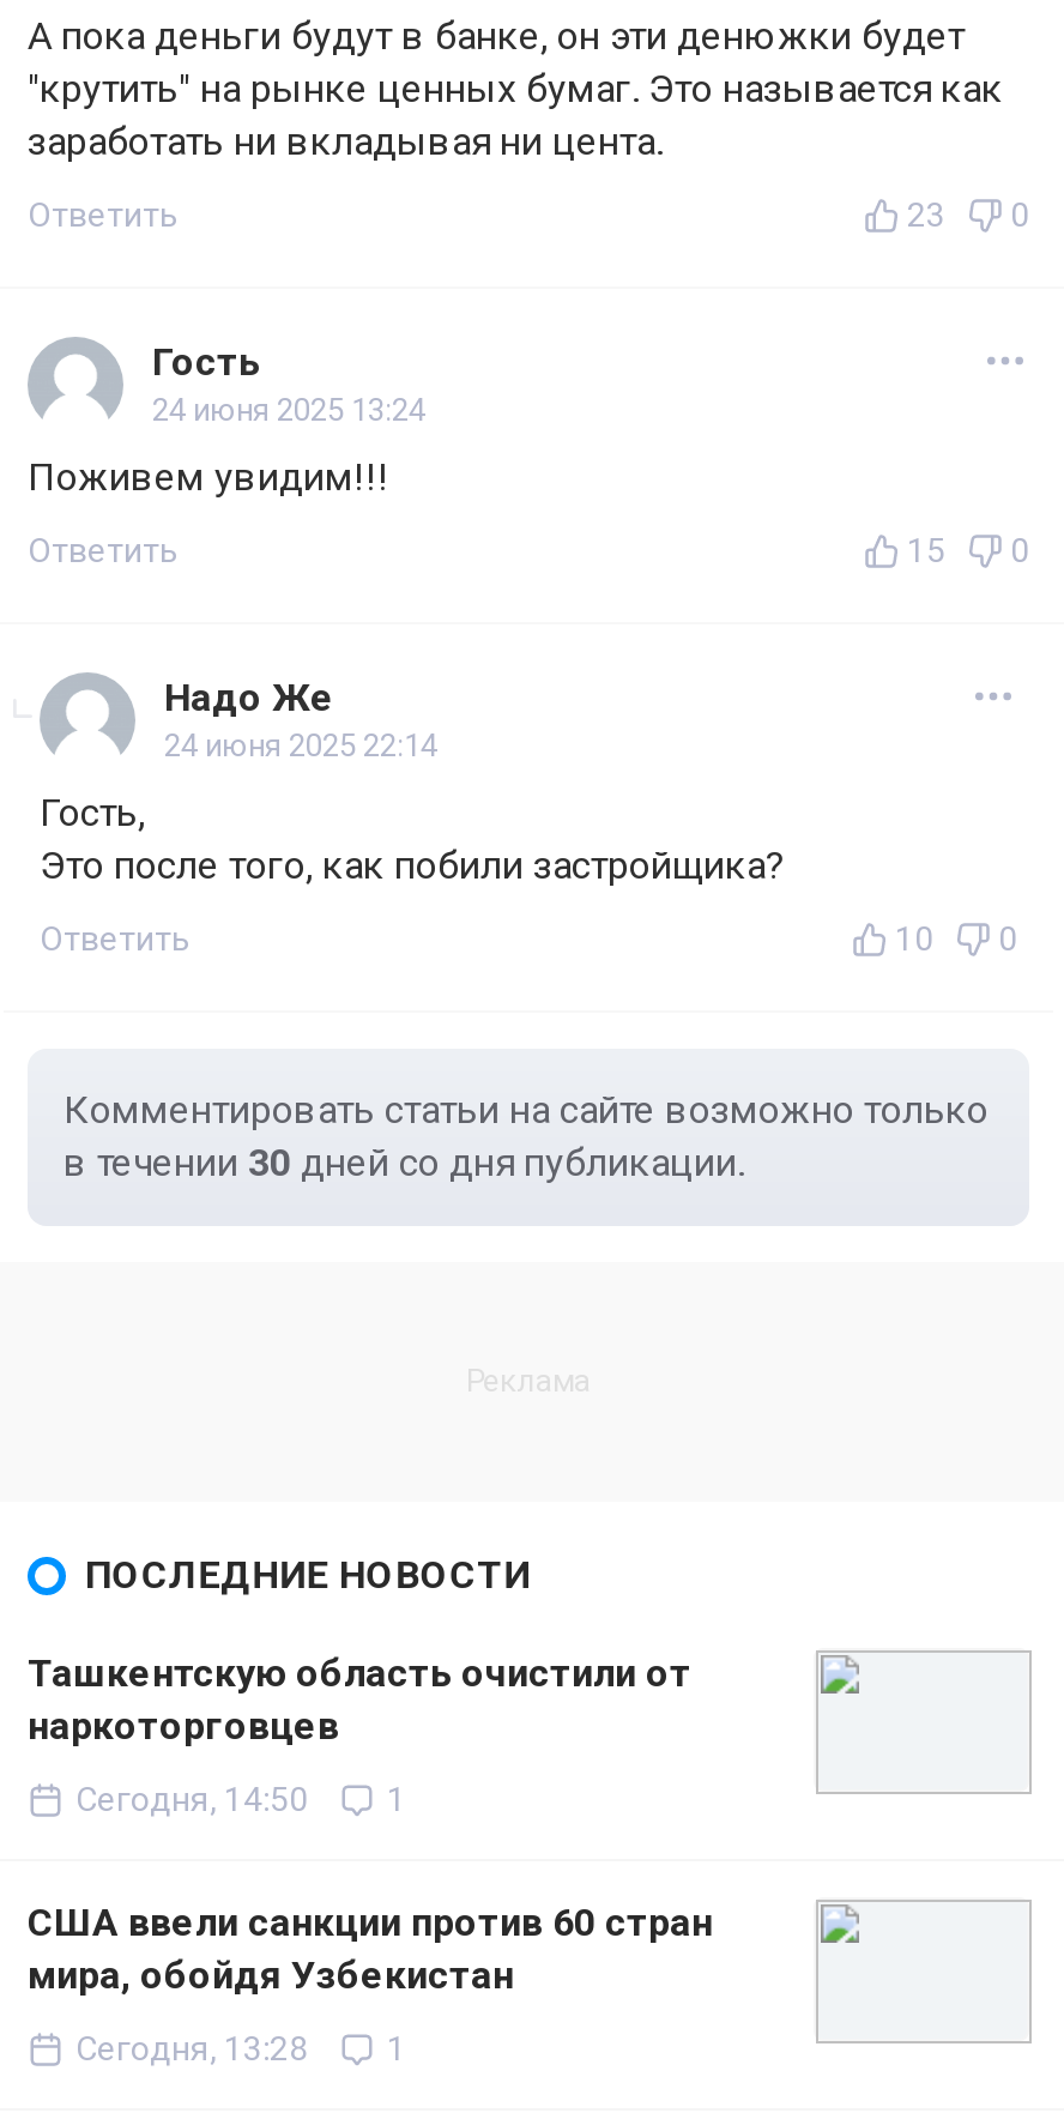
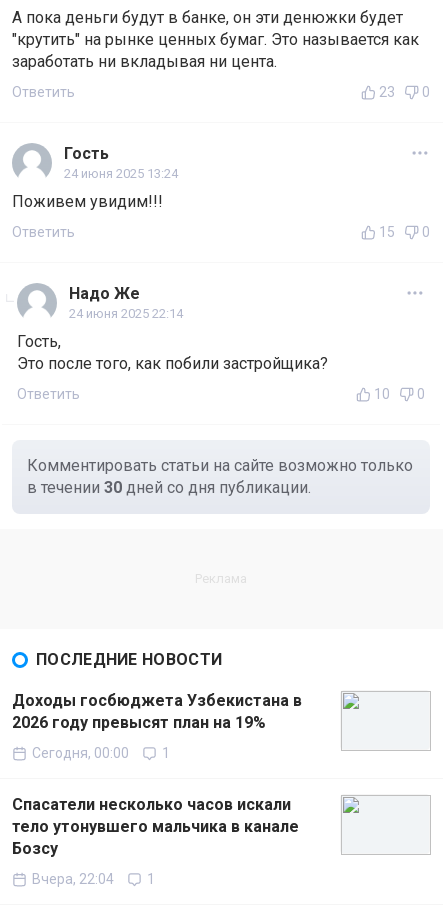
- Ташкентскую область очистили от
- наркоторговцев
+ Доходы госбюджета Узбекистана в
+ 2026 году превысят план на 19%

- Сегодня, 14:50
+ Сегодня, 00:00

- США ввели санкции против 60 стран
- мира, обойдя Узбекистан
+ Спасатели несколько часов искали
+ тело утонувшего мальчика в канале
+ Бозсу

- Сегодня, 13:28
+ Вчера, 22:04
